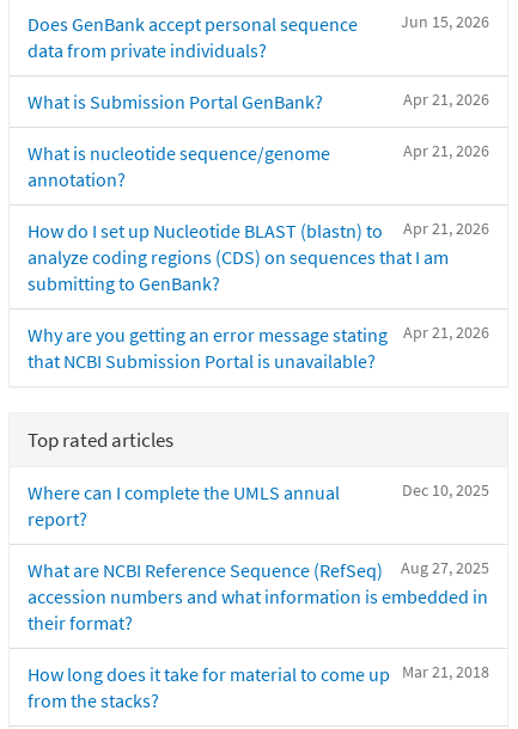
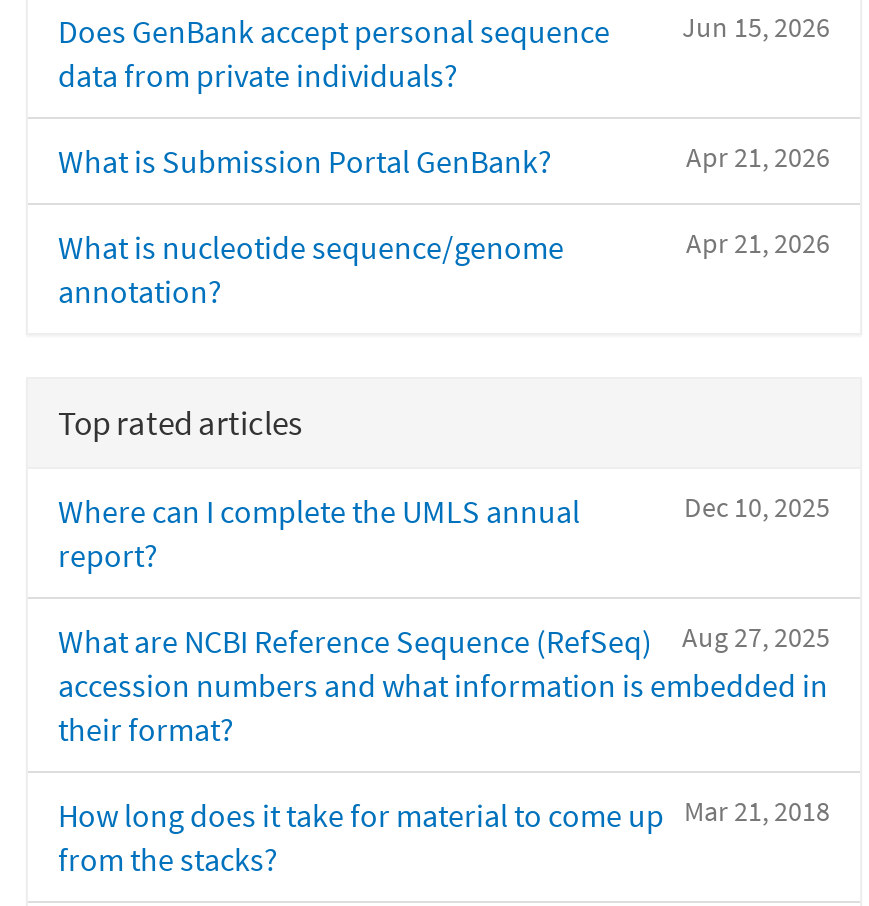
- Apr 21, 2026
- How do I set up Nucleotide BLAST (blastn) to
- analyze coding regions (CDS) on sequences that I am
- submitting to GenBank?
- Apr 21, 2026
- Why are you getting an error message stating
- that NCBI Submission Portal is unavailable?
